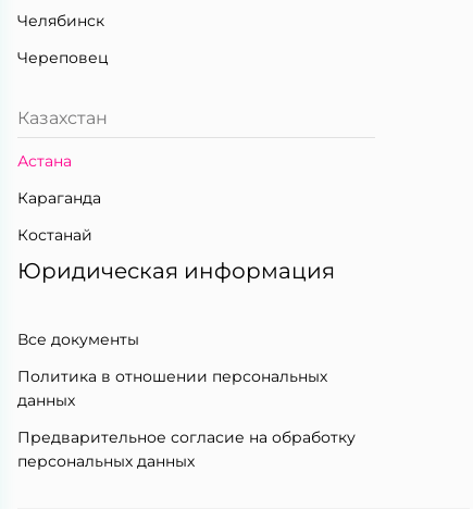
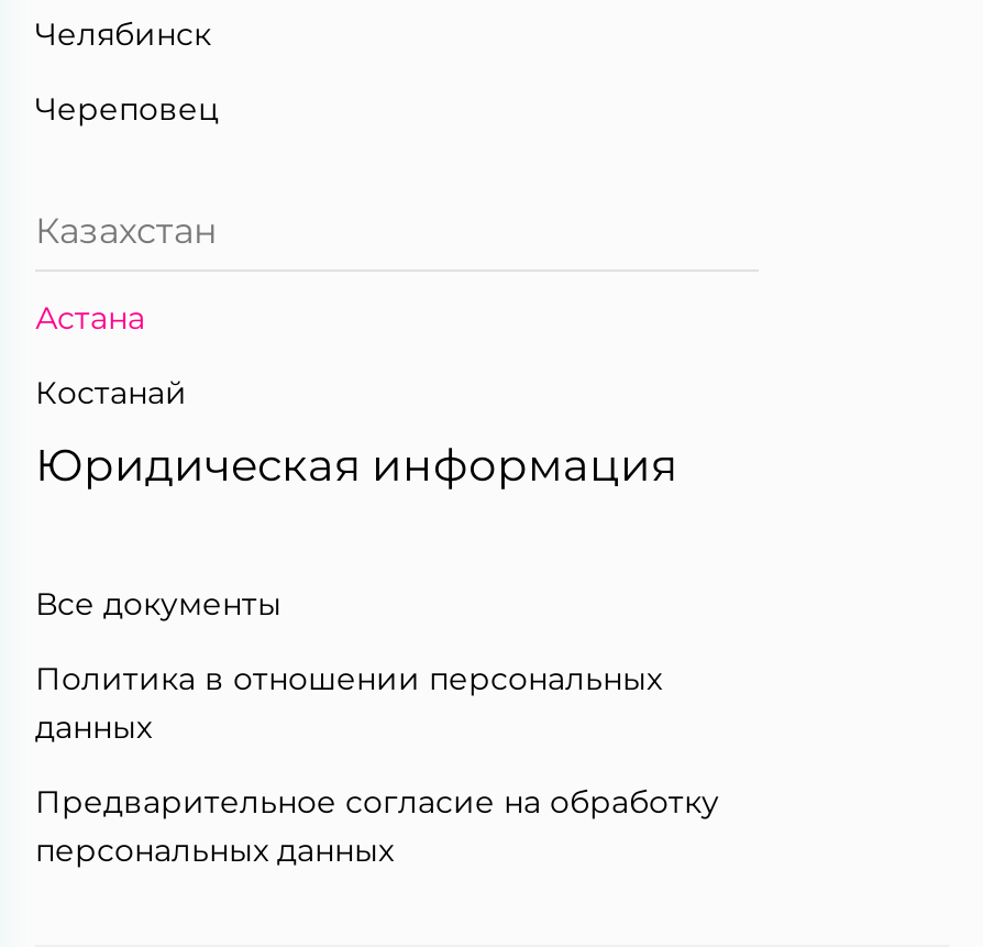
- Караганда
